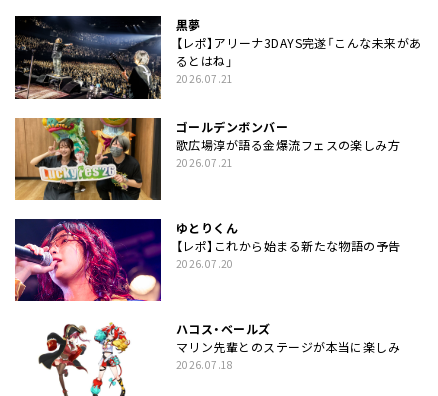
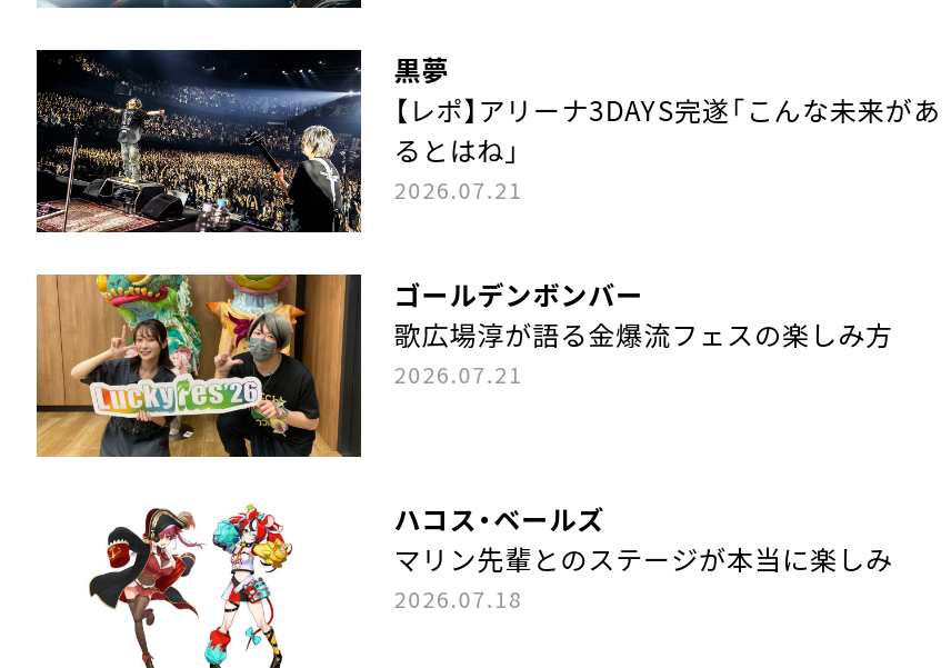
- [image]
- ゆとりくん
- 【レポ】これから始まる新たな物語の予告
- 2026.07.20
